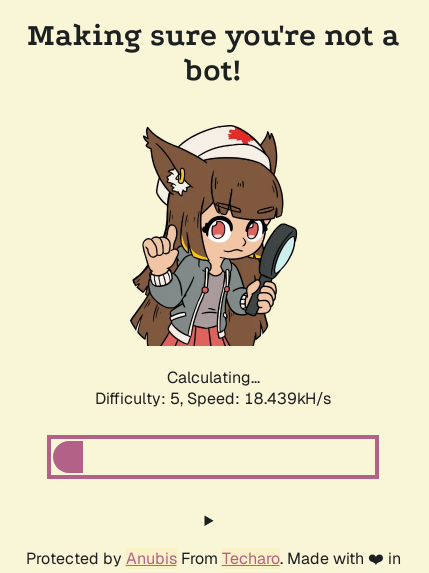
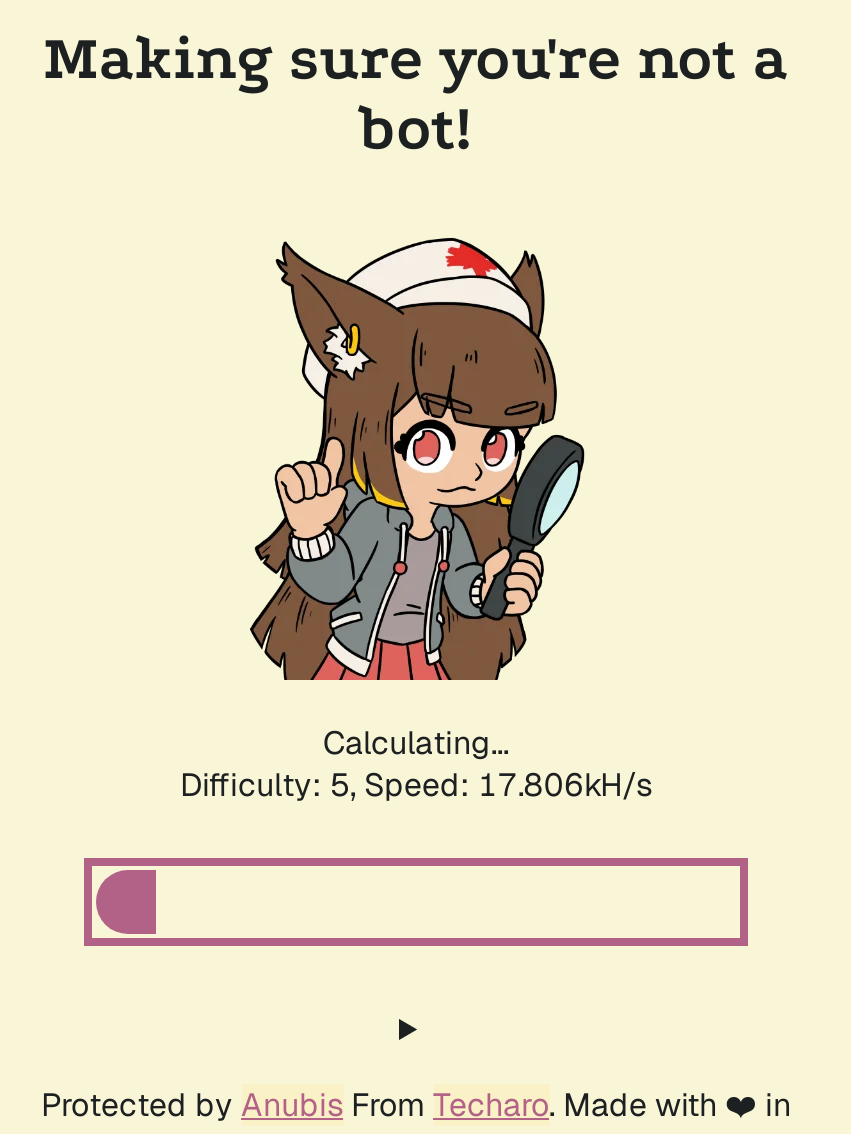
- Difficulty: 5, Speed: 18.439kH/s
+ Difficulty: 5, Speed: 17.806kH/s
